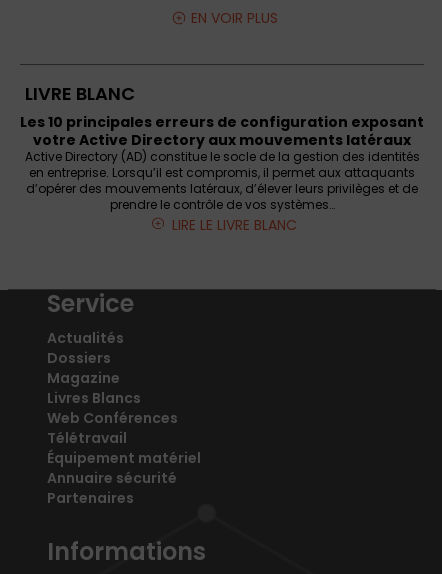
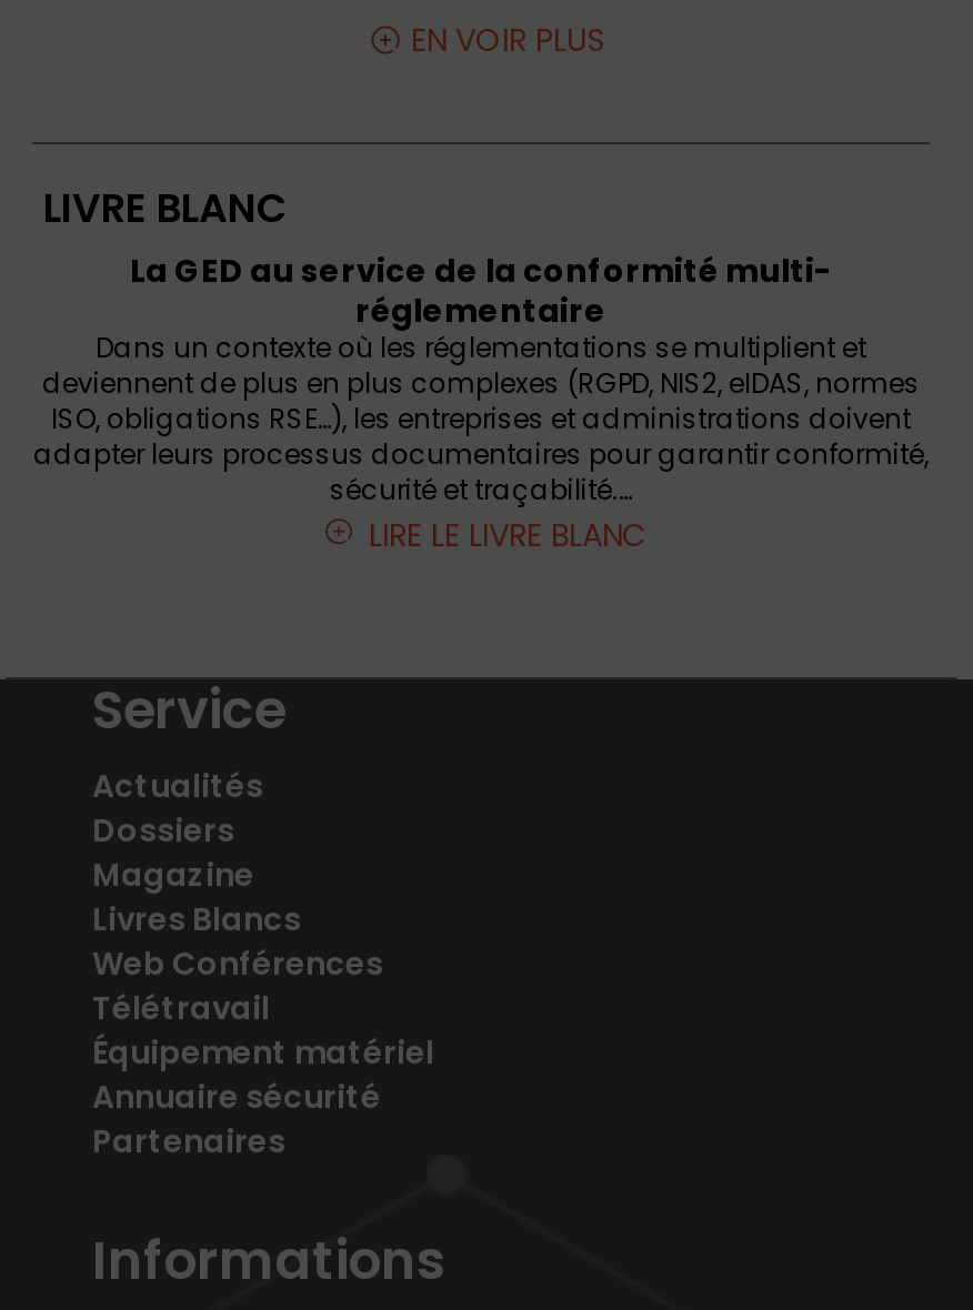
- Les 10 principales erreurs de configuration exposant
- votre Active Directory aux mouvements latéraux
- Active Directory (AD) constitue le socle de la gestion des identités
- en entreprise. Lorsqu’il est compromis, il permet aux attaquants
- d’opérer des mouvements latéraux, d’élever leurs privilèges et de
- prendre le contrôle de vos systèmes…
+ La GED au service de la conformité multi-
+ réglementaire
+ Dans un contexte où les réglementations se multiplient et
+ deviennent de plus en plus complexes (RGPD, NIS2, eIDAS, normes
+ ISO, obligations RSE…), les entreprises et administrations doivent
+ adapter leurs processus documentaires pour garantir conformité,
+ sécurité et traçabilité.…
